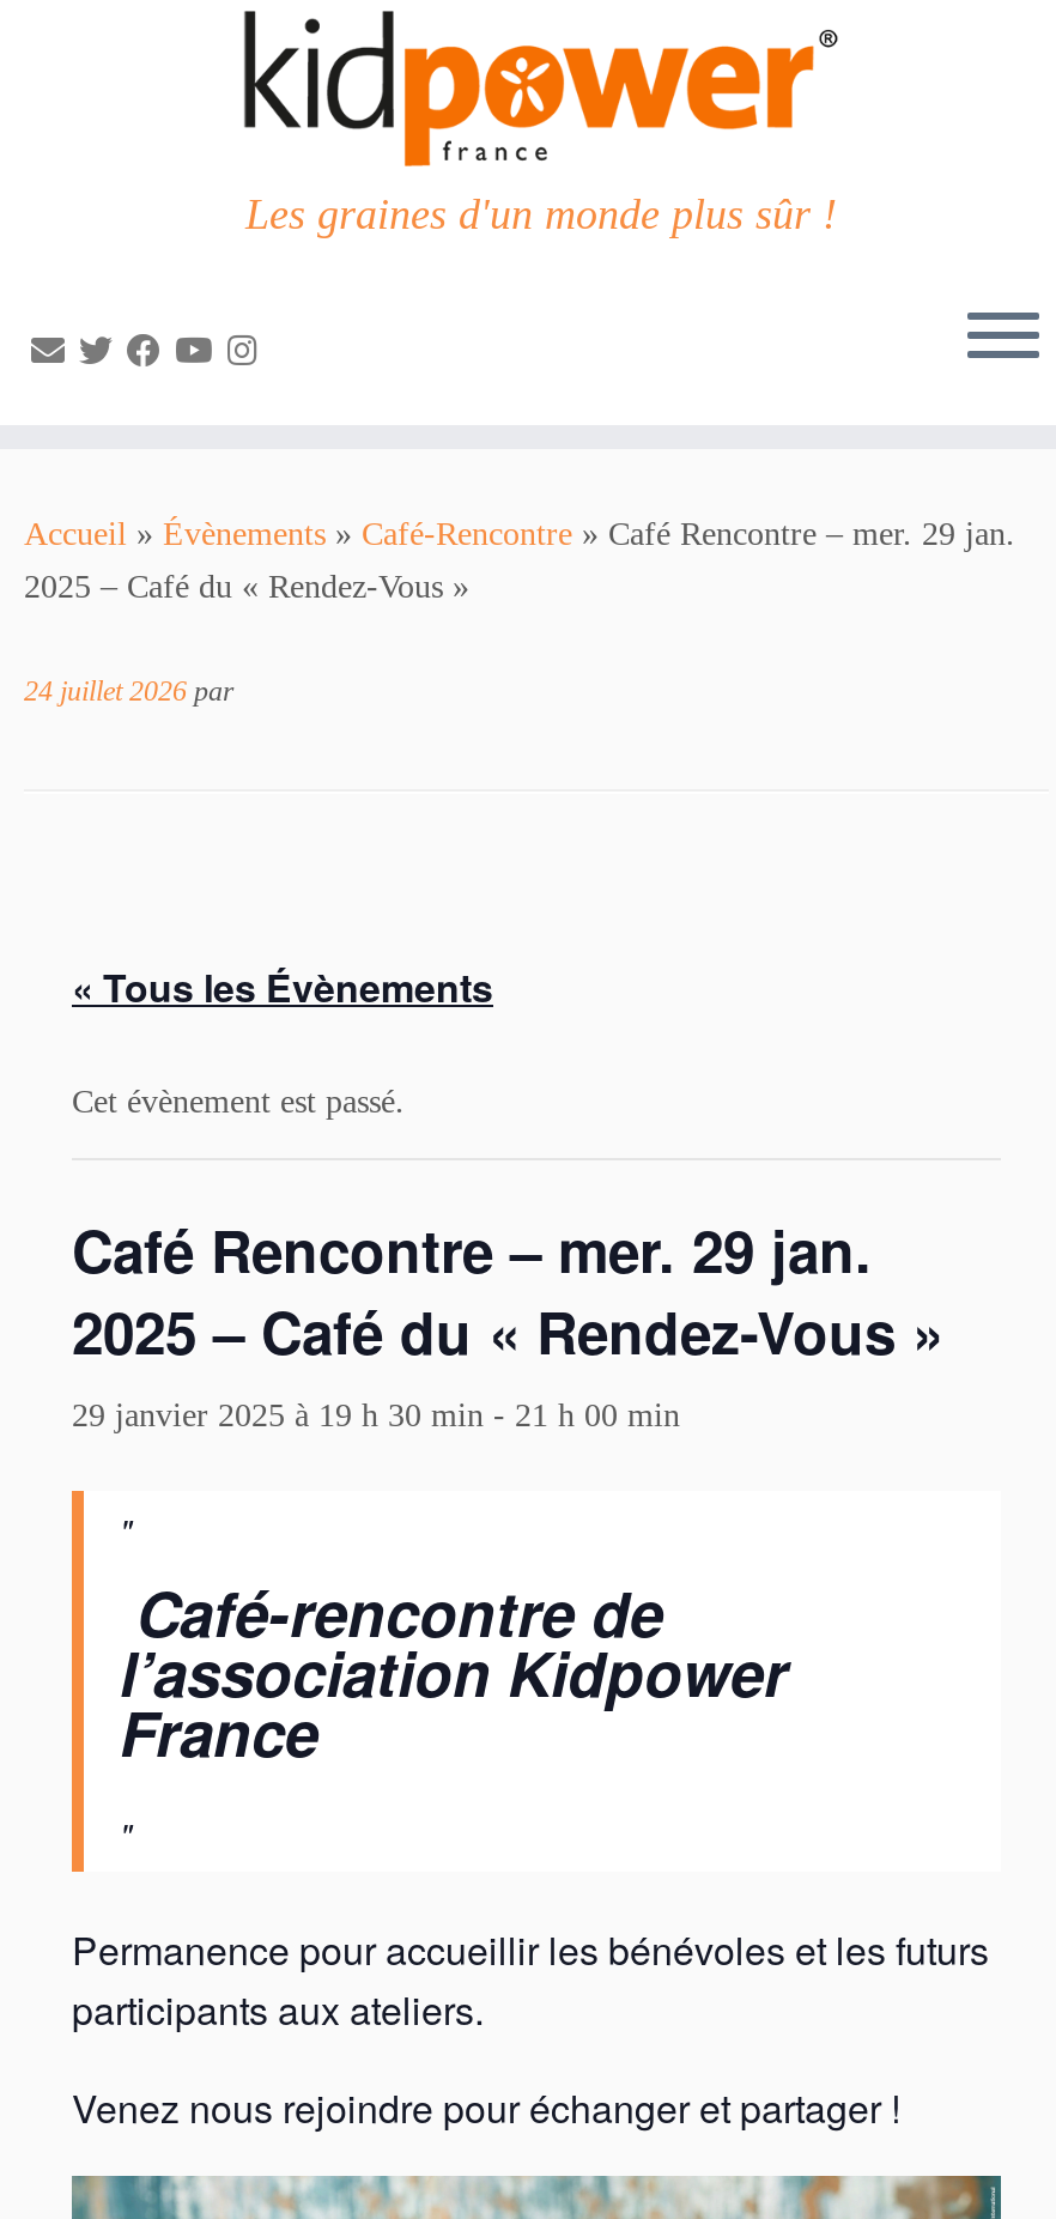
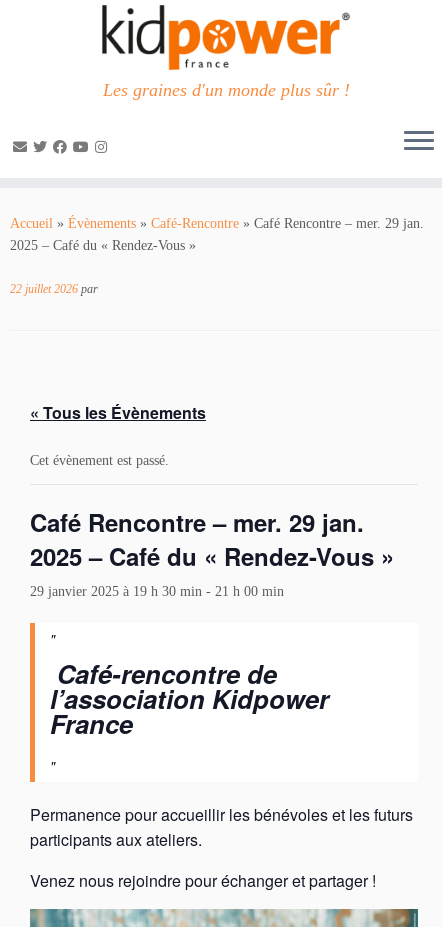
- 24 juillet 2026 par
+ 22 juillet 2026 par
